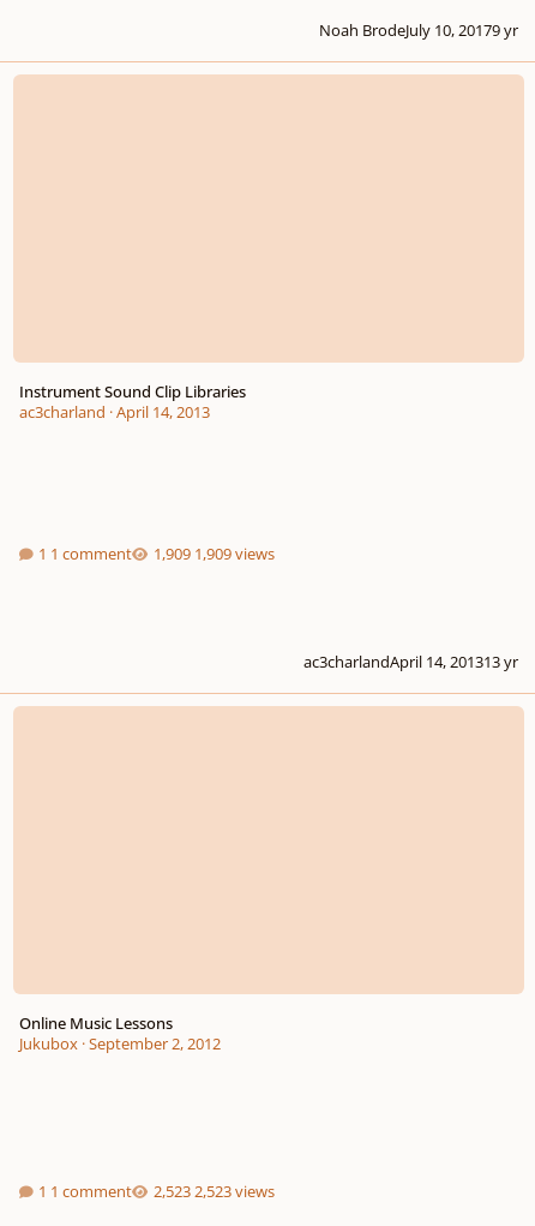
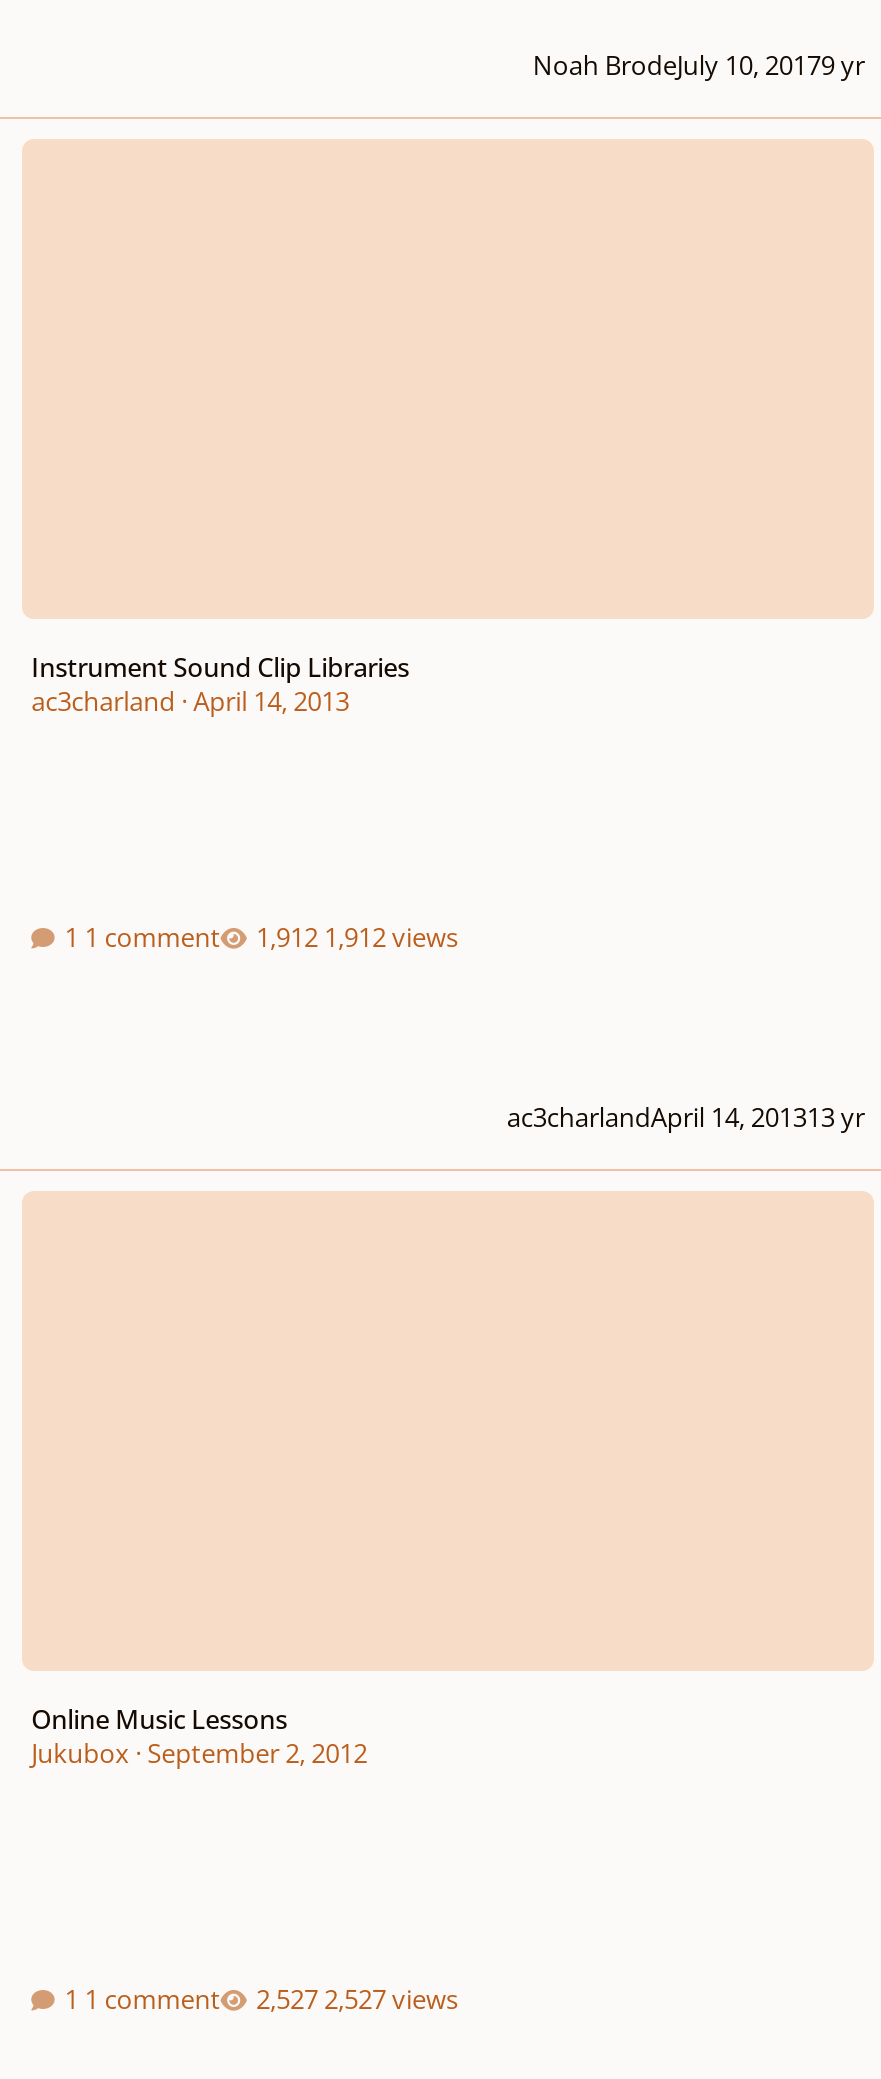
- 1,909 views
+ 1,912 views

- 2,523 views
+ 2,527 views
